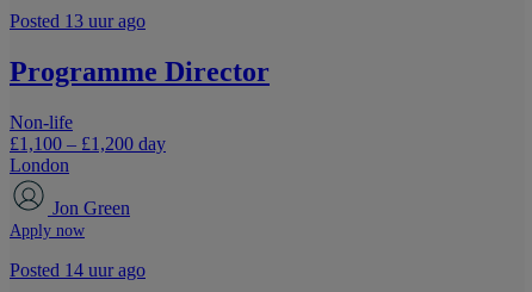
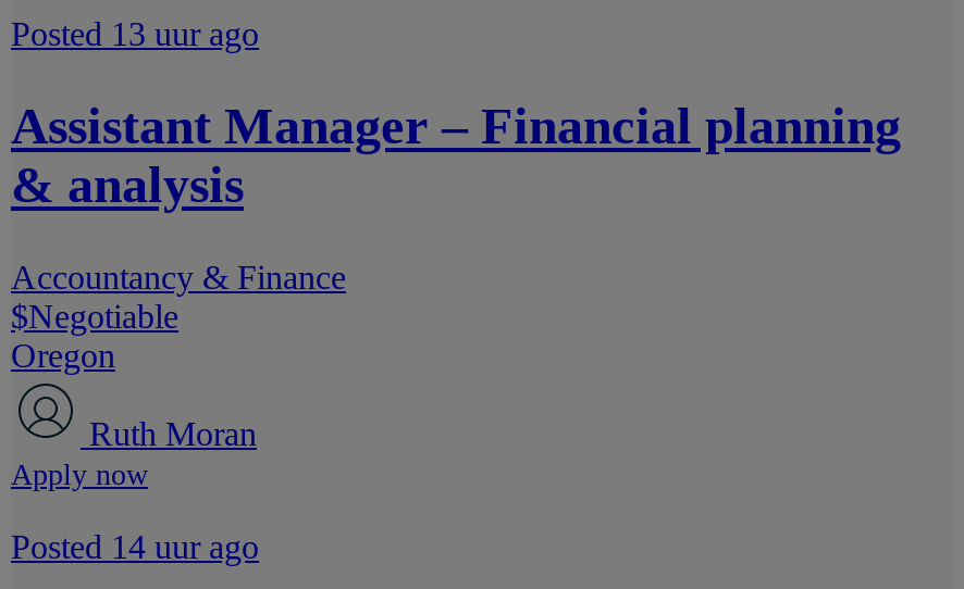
- Programme Director
+ Assistant Manager – Financial planning
+ & analysis

- Non-life
- £1,100 – £1,200 day
- London
+ Accountancy & Finance
+ $Negotiable
+ Oregon

- Jon Green
+ Ruth Moran
